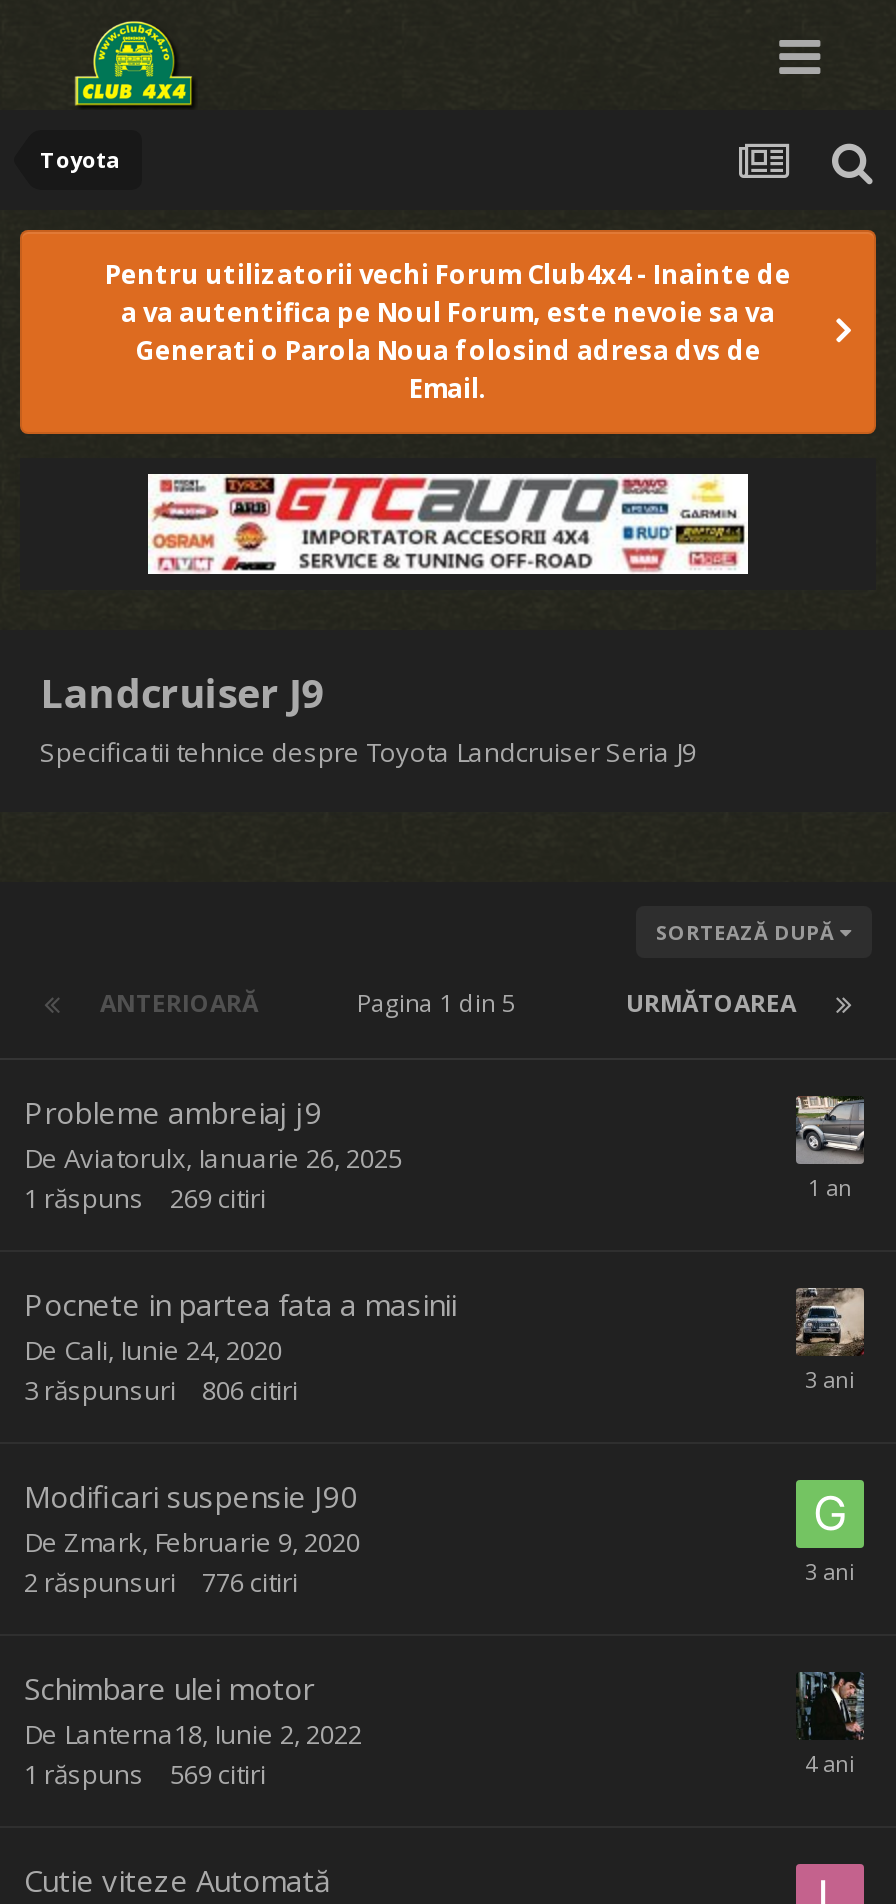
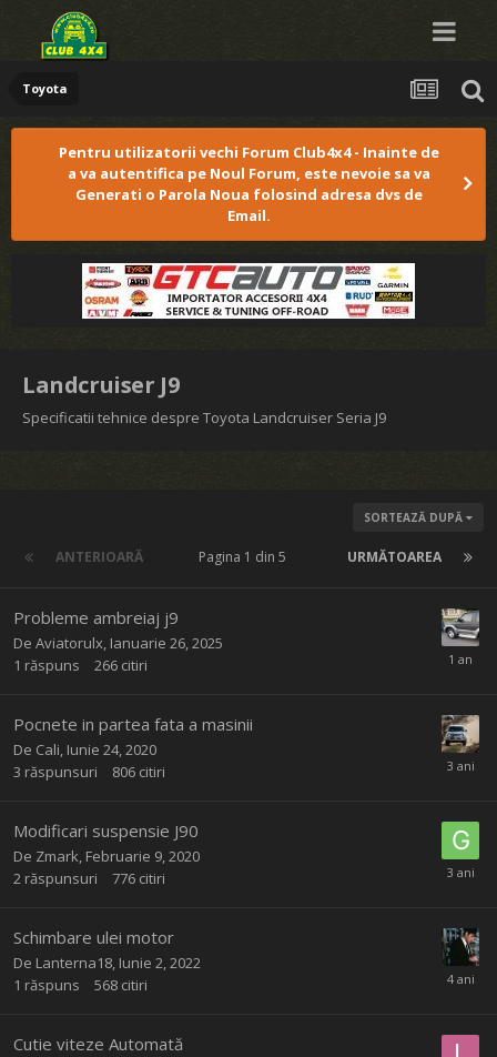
- 1 răspuns 269 citiri
+ 1 răspuns 266 citiri

- 1 răspuns 569 citiri
+ 1 răspuns 568 citiri
